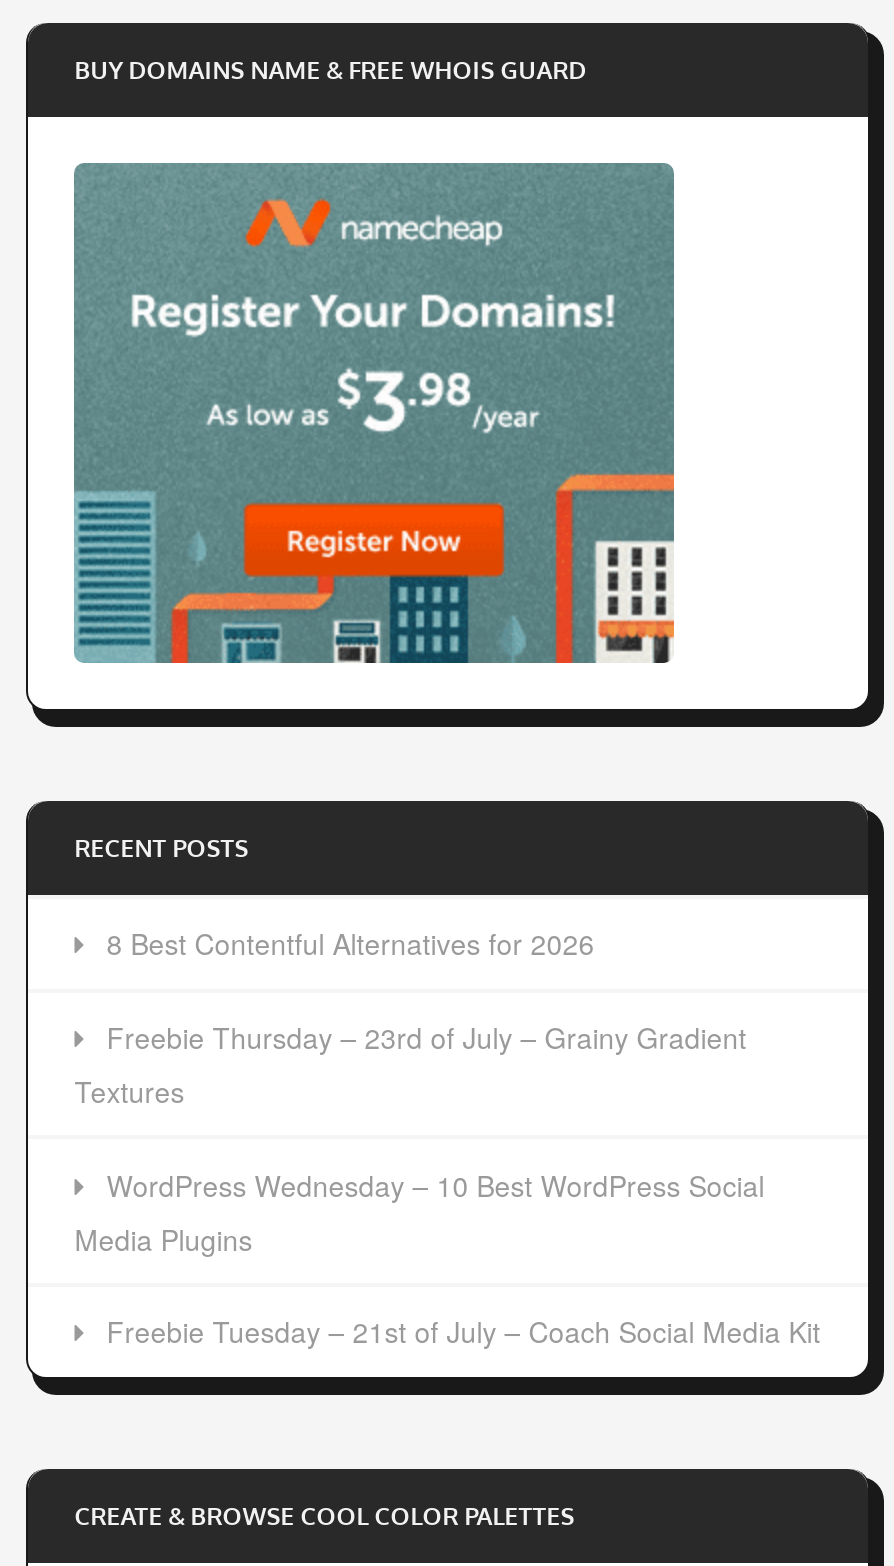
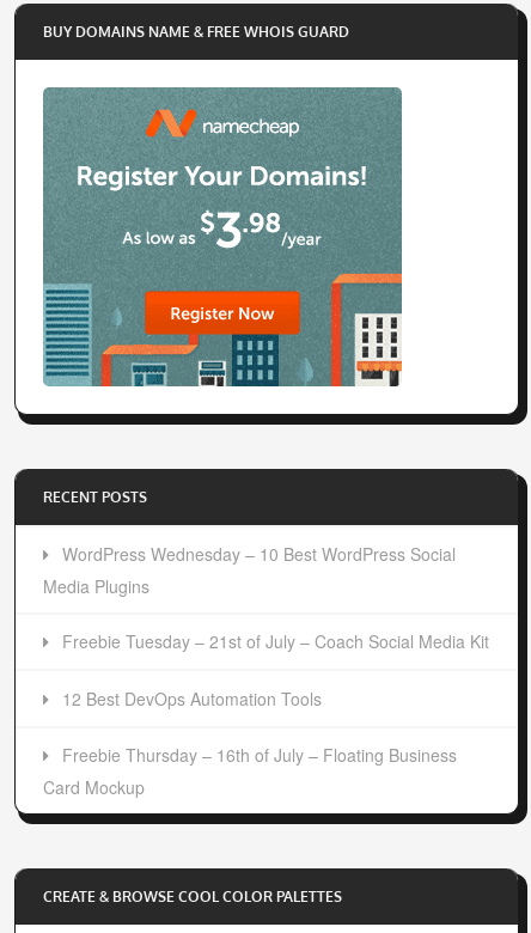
- 8 Best Contentful Alternatives for 2026
- Freebie Thursday – 23rd of July – Grainy Gradient
- Textures

moved up: WordPress Wednesday – 10 Best WordPress Social | Media Plugins | Freebie Tuesday – 21st of July – Coach Social Media Kit

+ 12 Best DevOps Automation Tools
+ Freebie Thursday – 16th of July – Floating Business
+ Card Mockup
